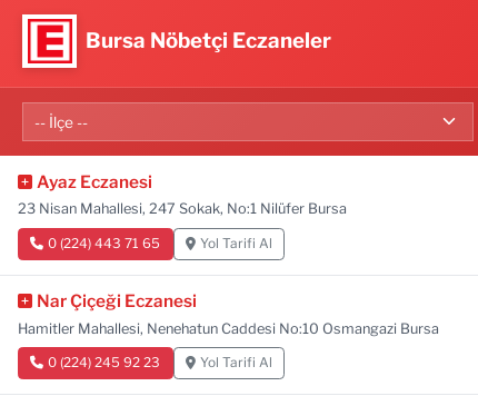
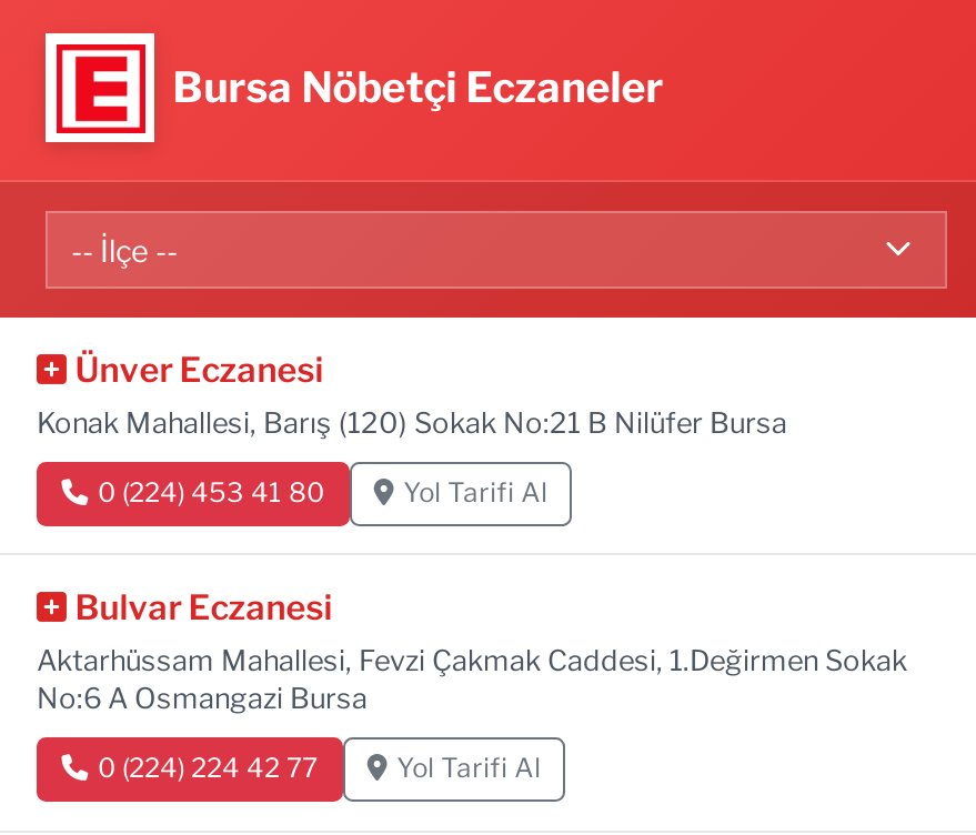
- Ayaz Eczanesi
- 23 Nisan Mahallesi, 247 Sokak, No:1 Nilüfer Bursa
+ Ünver Eczanesi
+ Konak Mahallesi, Barış (120) Sokak No:21 B Nilüfer Bursa

- 0 (224) 443 71 65
+ 0 (224) 453 41 80

- Nar Çiçeği Eczanesi
- Hamitler Mahallesi, Nenehatun Caddesi No:10 Osmangazi Bursa
+ Bulvar Eczanesi
+ Aktarhüssam Mahallesi, Fevzi Çakmak Caddesi, 1.Değirmen Sokak
+ No:6 A Osmangazi Bursa

- 0 (224) 245 92 23
+ 0 (224) 224 42 77
